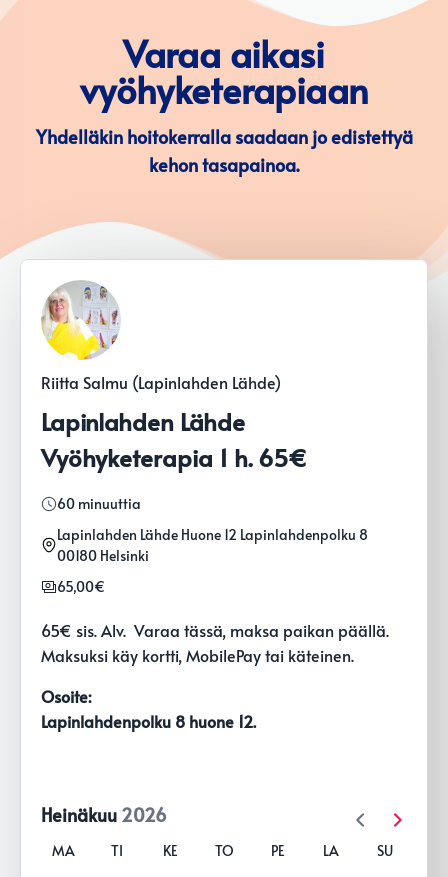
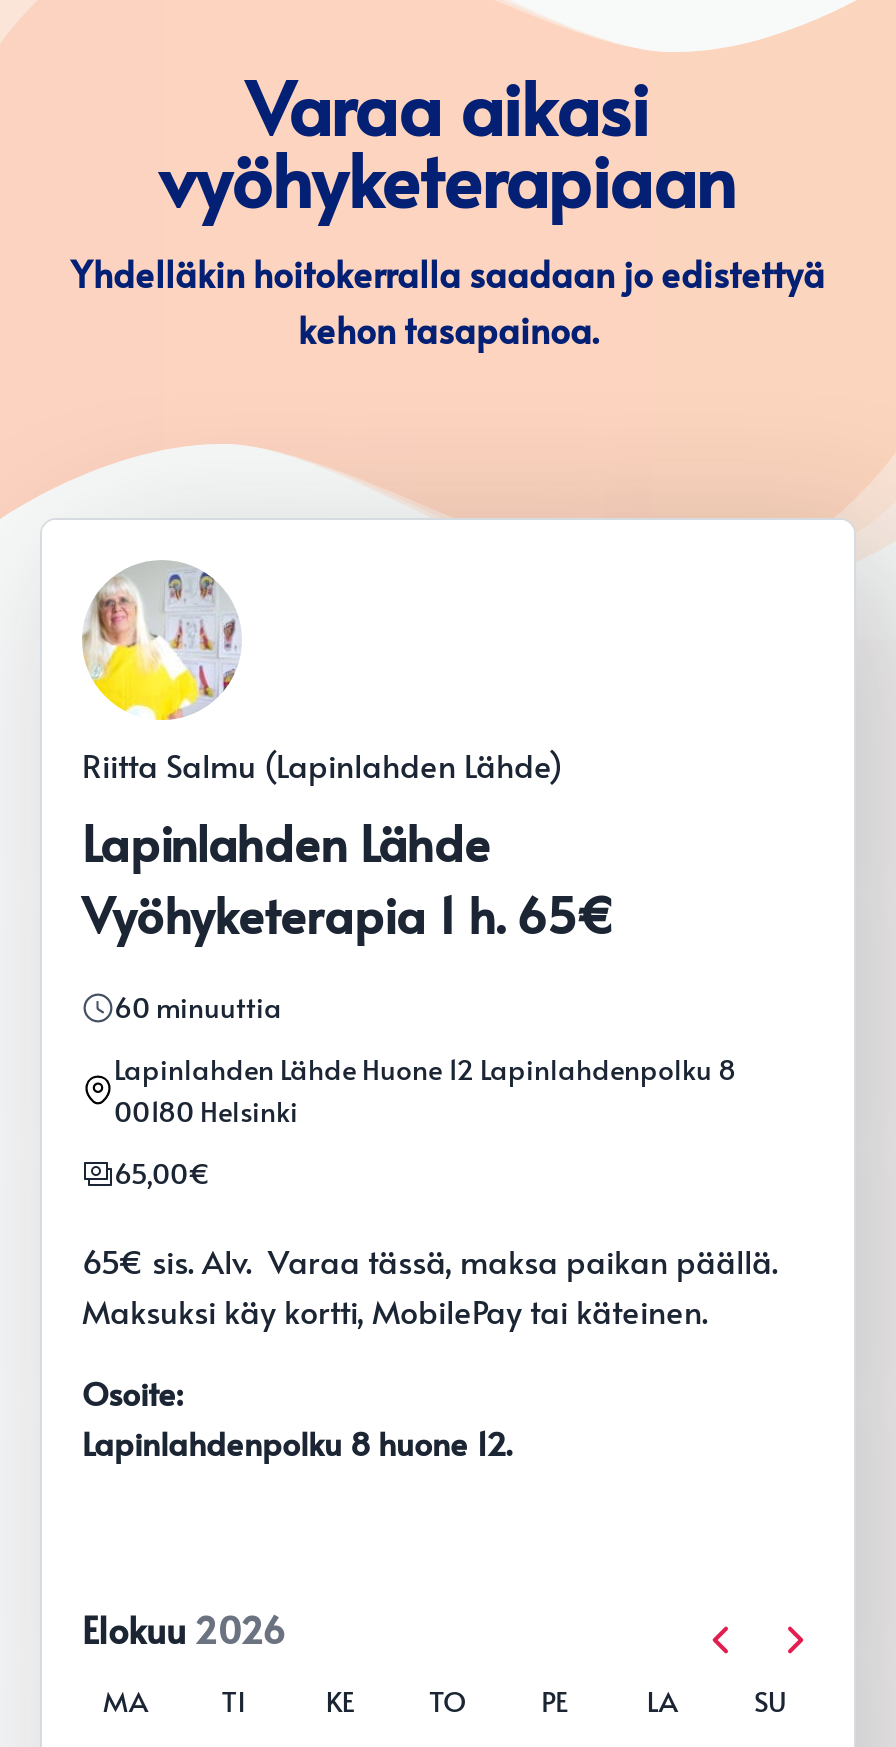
- Heinäkuu 2026
+ Elokuu 2026
